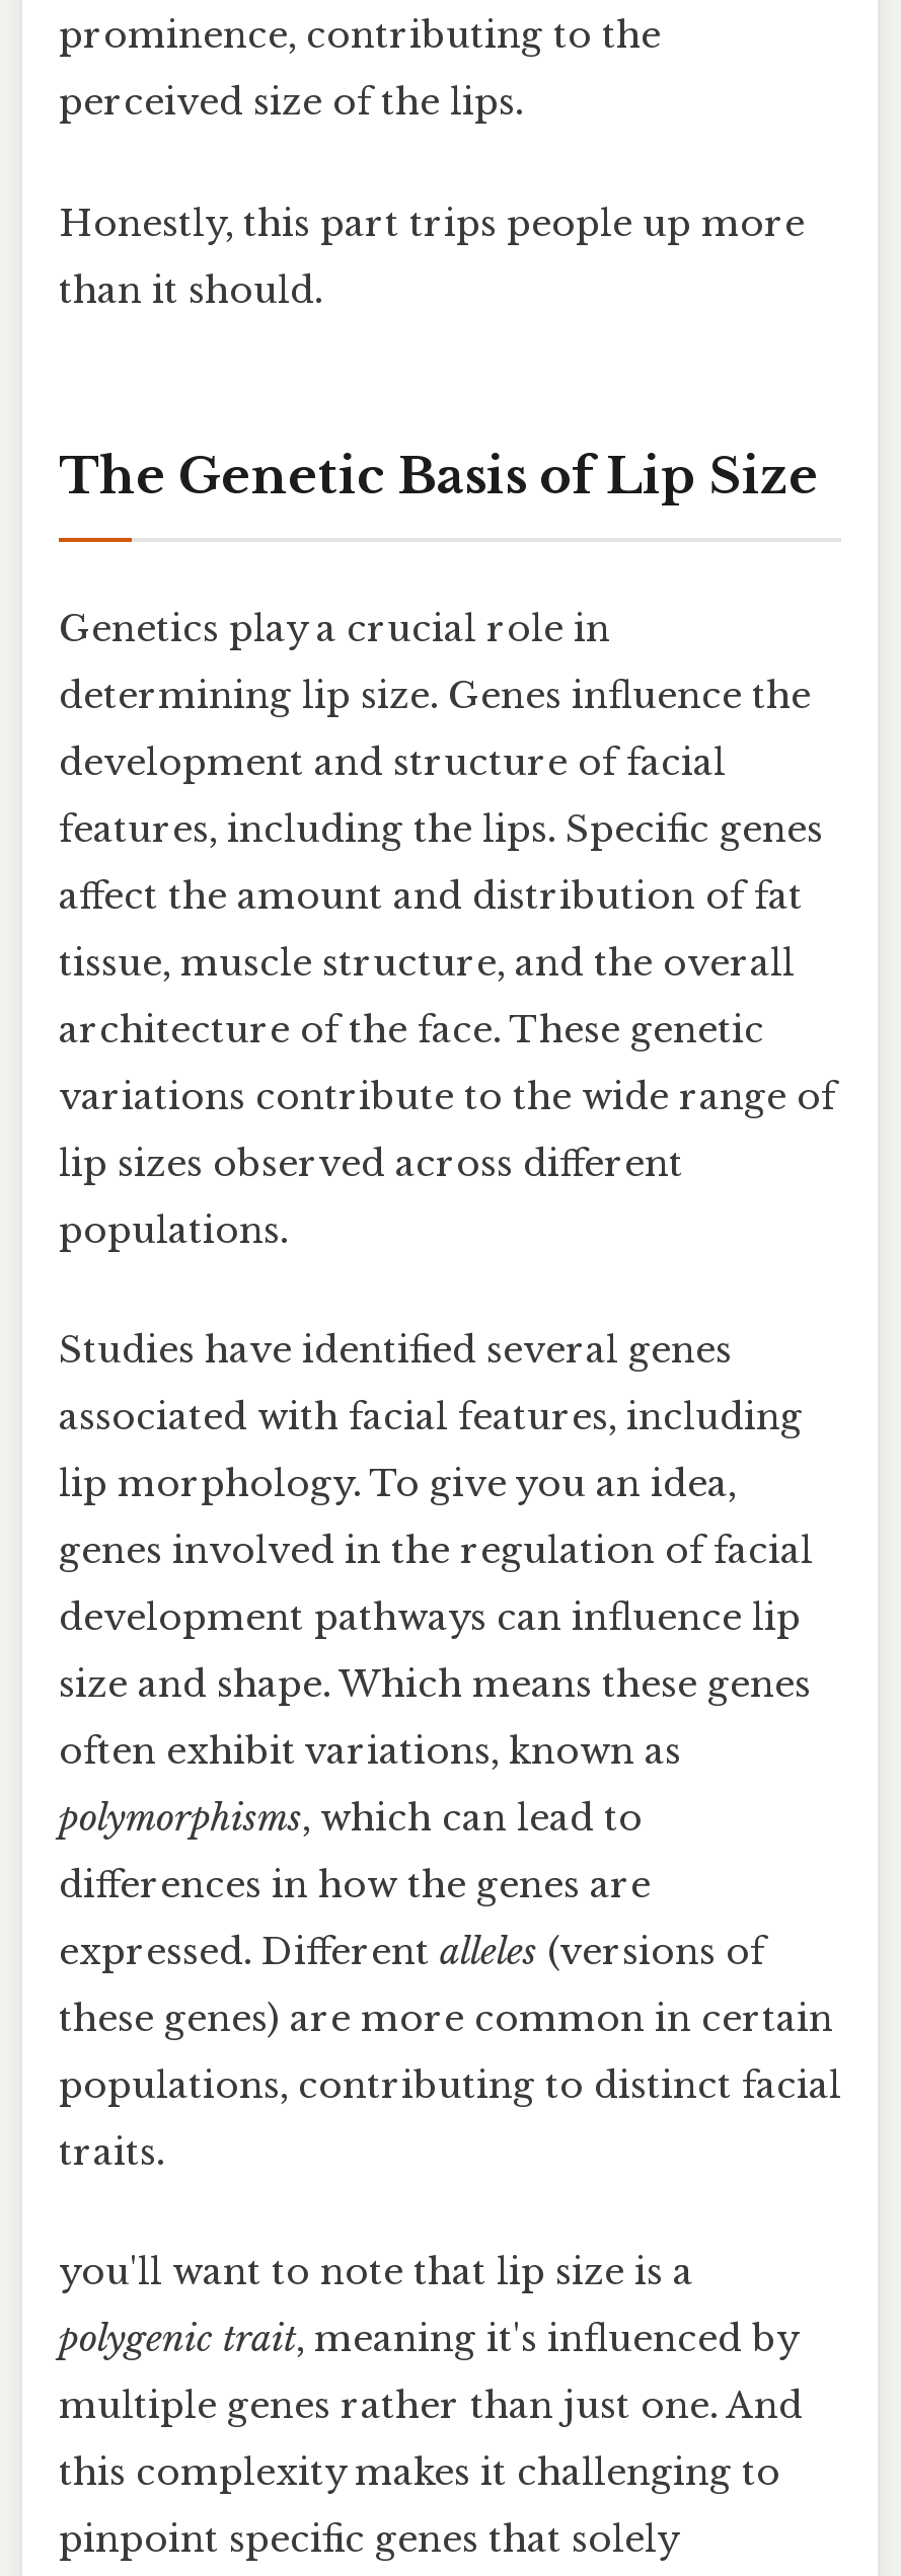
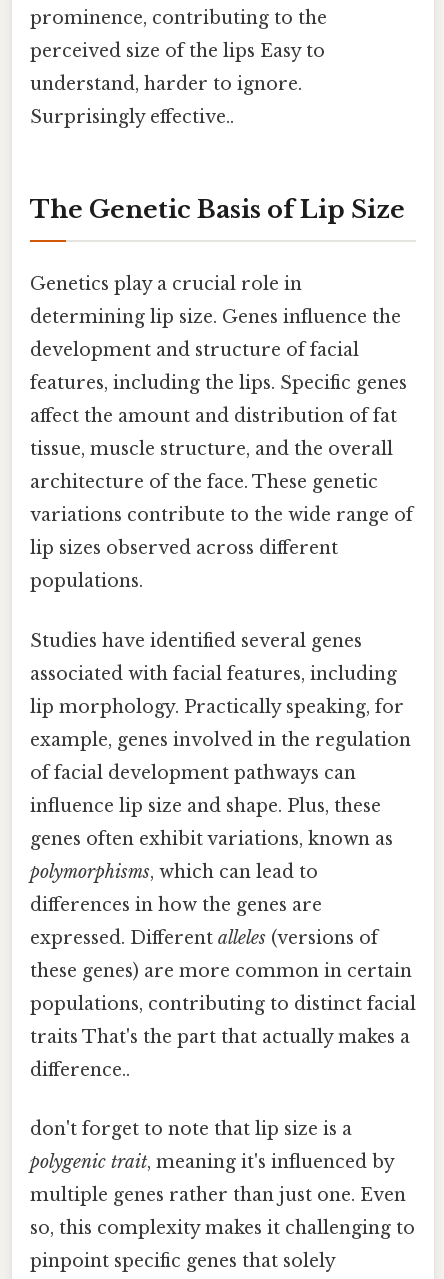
- perceived size of the lips.
+ perceived size of the lips Easy to

- Honestly, this part trips people up more
+ understand, harder to ignore.

- than it should.
+ Surprisingly effective..

moved up: The Genetic Basis of Lip Size | Genetics play a crucial role in | determining lip size. Genes influence the | ... | Studies have identified several genes | associated with facial features, including

- lip morphology. To give you an idea,
+ lip morphology. Practically speaking, for

- genes involved in the regulation of facial
+ example, genes involved in the regulation

- development pathways can influence lip
+ of facial development pathways can

- size and shape. Which means these genes
+ influence lip size and shape. Plus, these

- often exhibit variations, known as
+ genes often exhibit variations, known as

moved up: polymorphisms, which can lead to | differences in how the genes are | expressed. Different alleles (versions of | these genes) are more common in certain | populations, contributing to distinct facial

- traits.
- you'll want to note that lip size is a
+ traits That's the part that actually makes a
+ difference..
+ don't forget to note that lip size is a

- multiple genes rather than just one. And
+ multiple genes rather than just one. Even

- this complexity makes it challenging to
+ so, this complexity makes it challenging to
